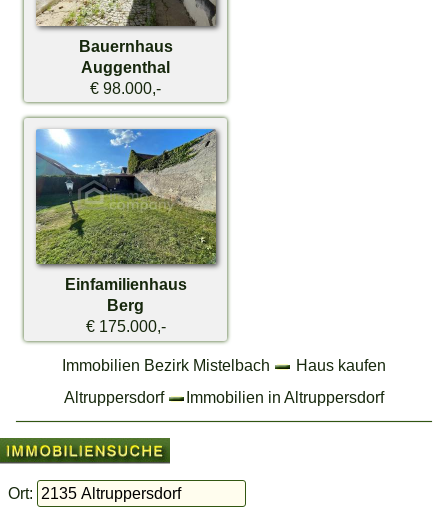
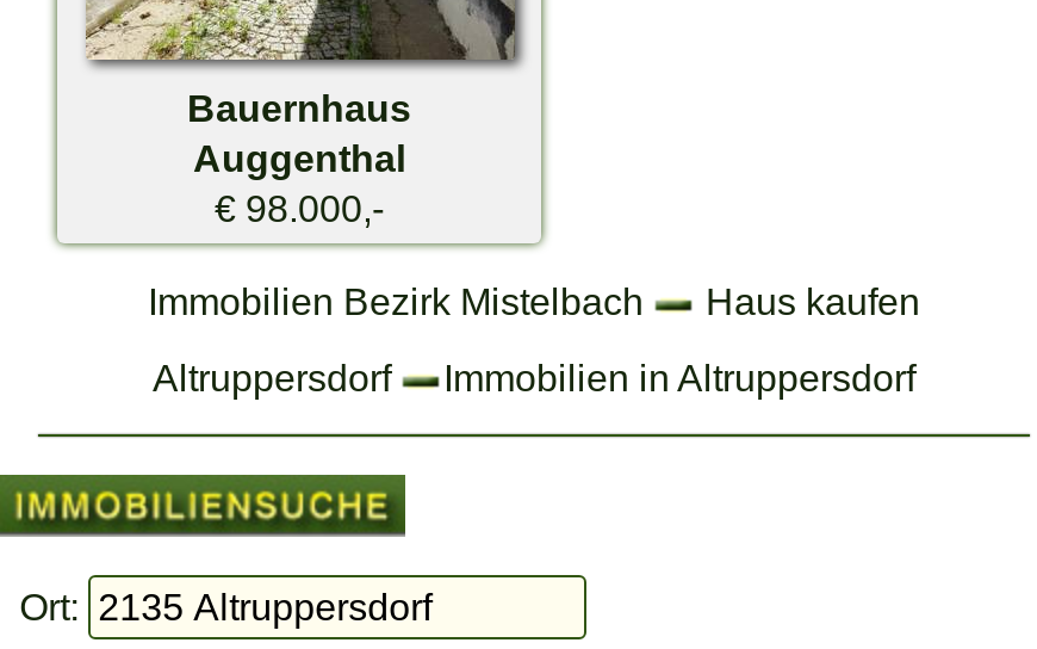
- [image]
- Einfamilienhaus
- Berg
- € 175.000,-
